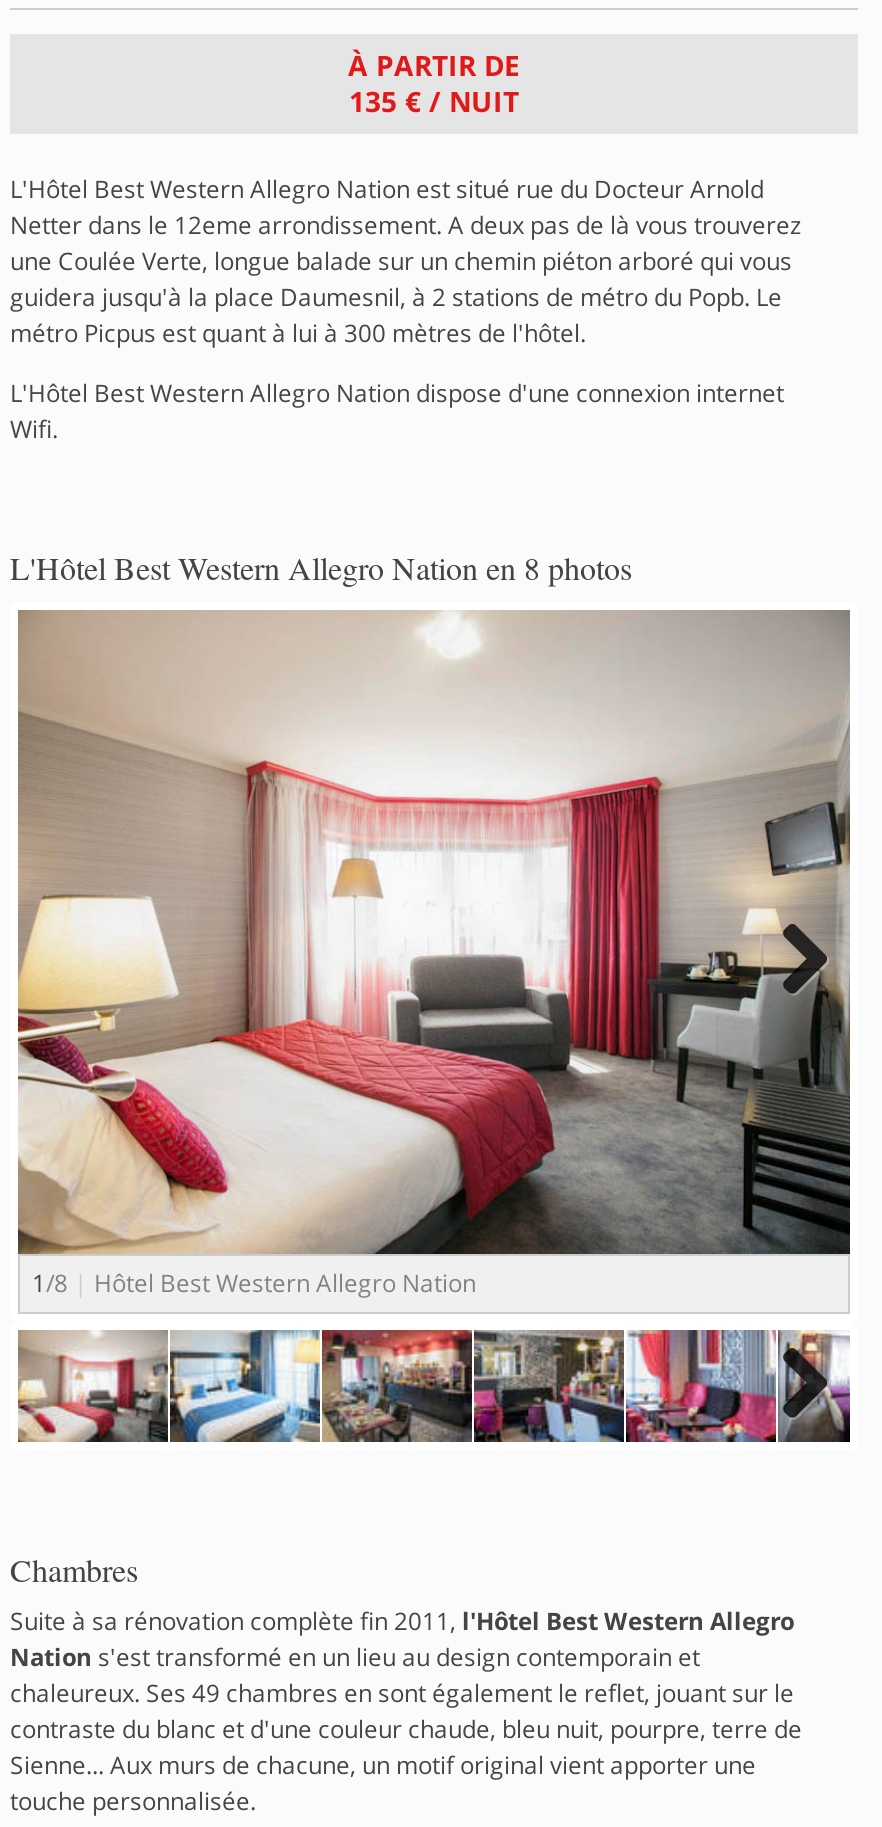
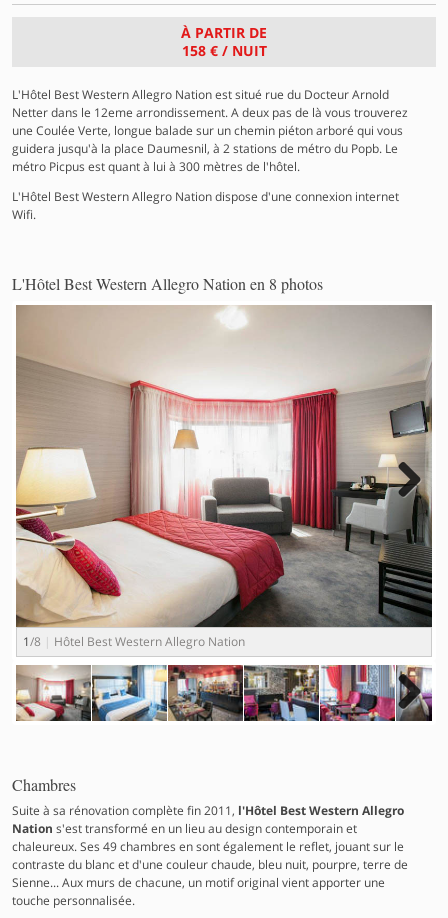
- 135 €/ NUIT
+ 158 €/ NUIT
